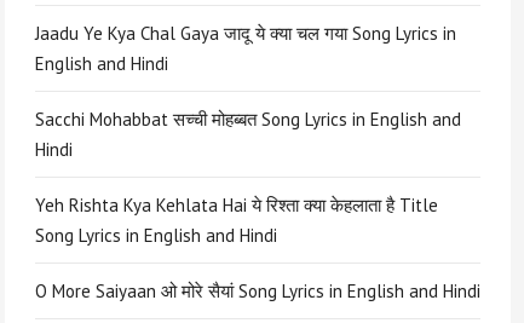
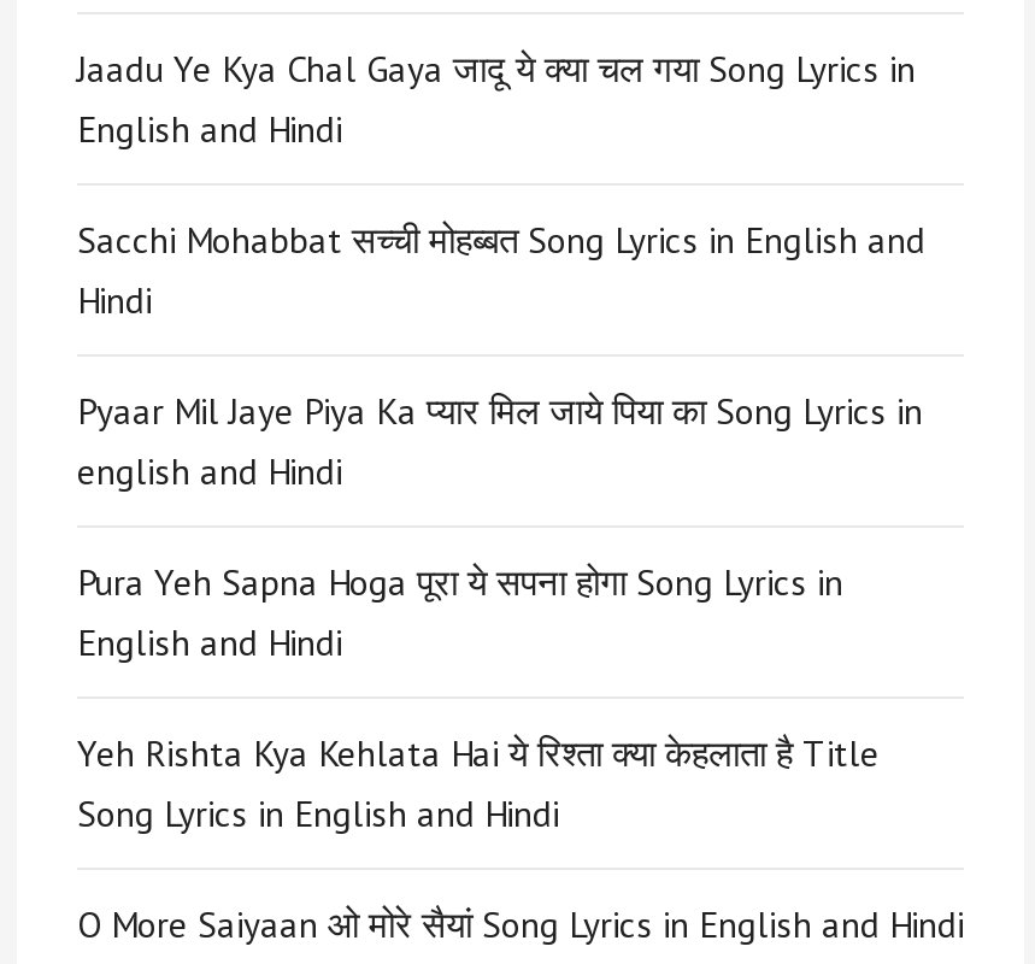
+ Pyaar Mil Jaye Piya Ka प्यार मिल जाये पिया का Song Lyrics in
+ english and Hindi
+ Pura Yeh Sapna Hoga पूरा ये सपना होगा Song Lyrics in
+ English and Hindi
